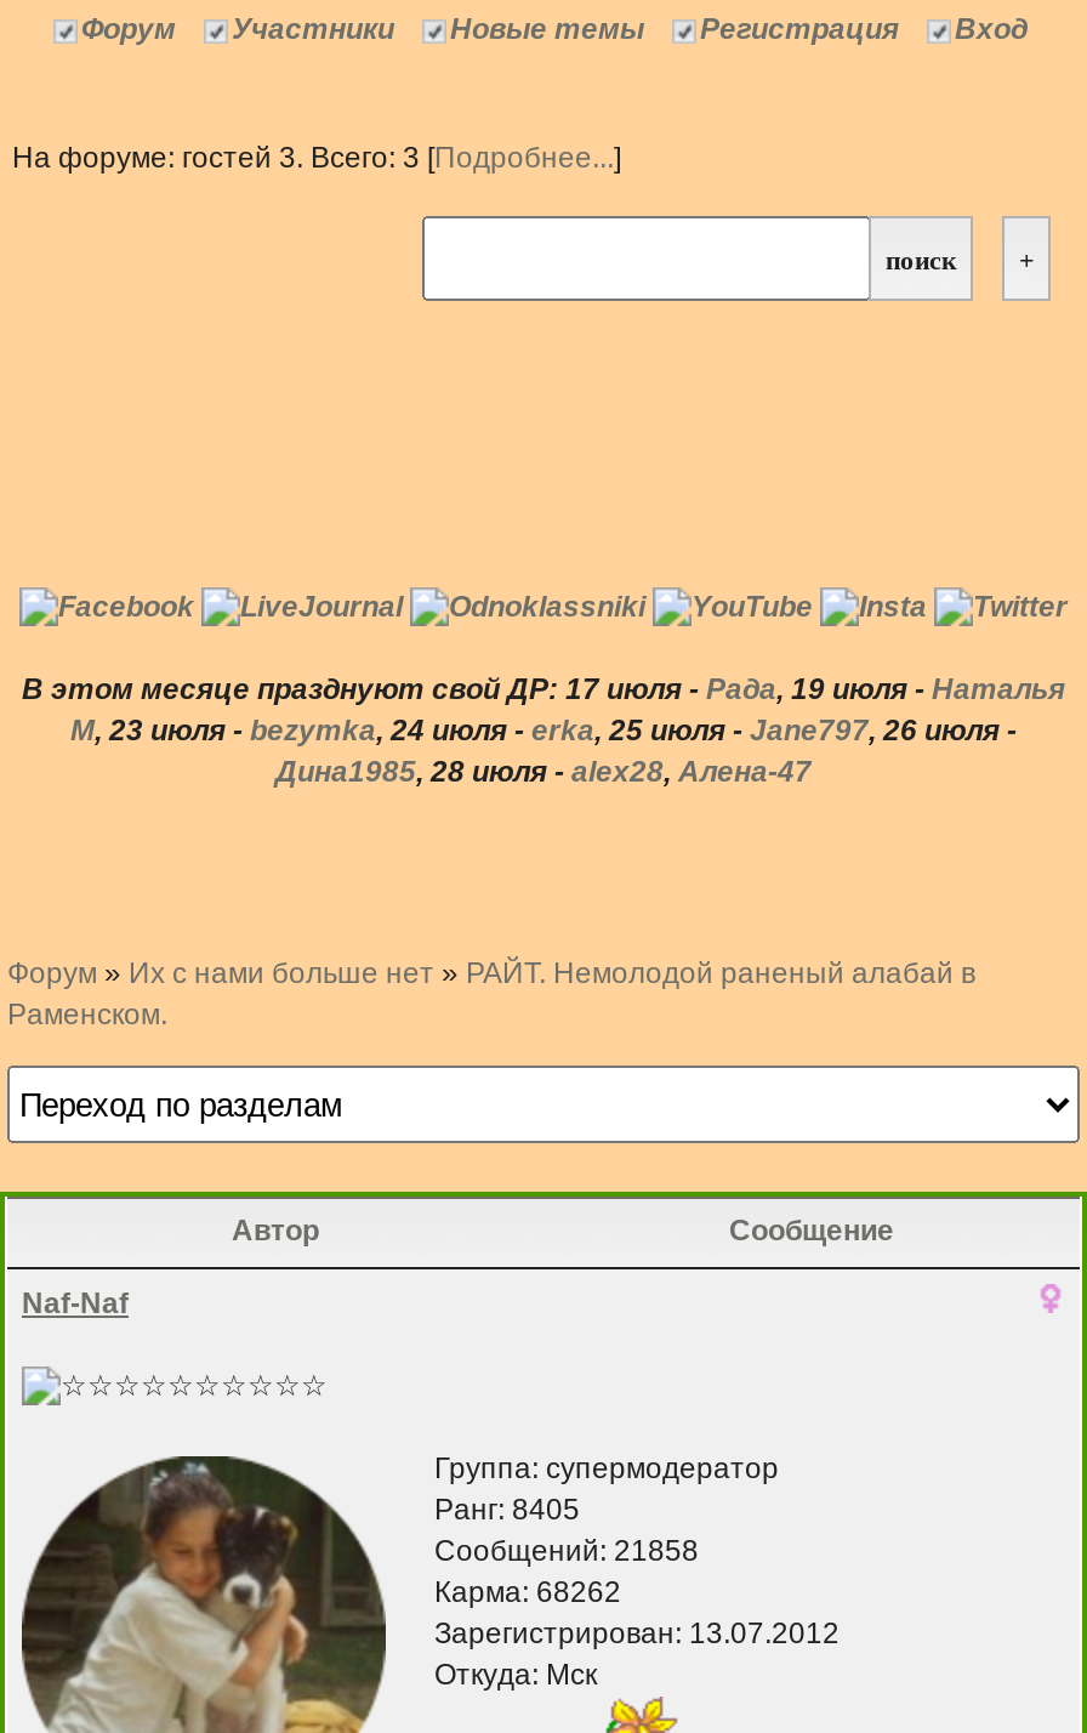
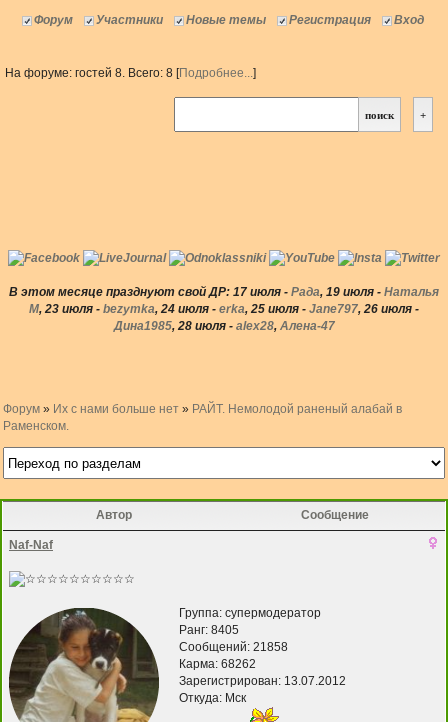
- На форуме: гостей 3. Всего: 3 [Подробнее...]
+ На форуме: гостей 8. Всего: 8 [Подробнее...]
